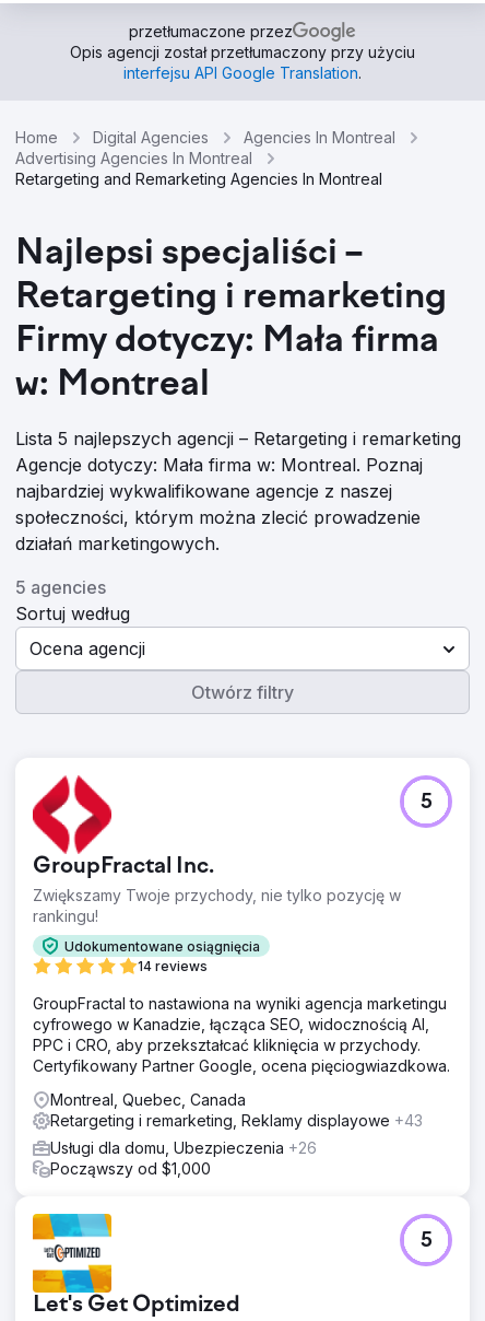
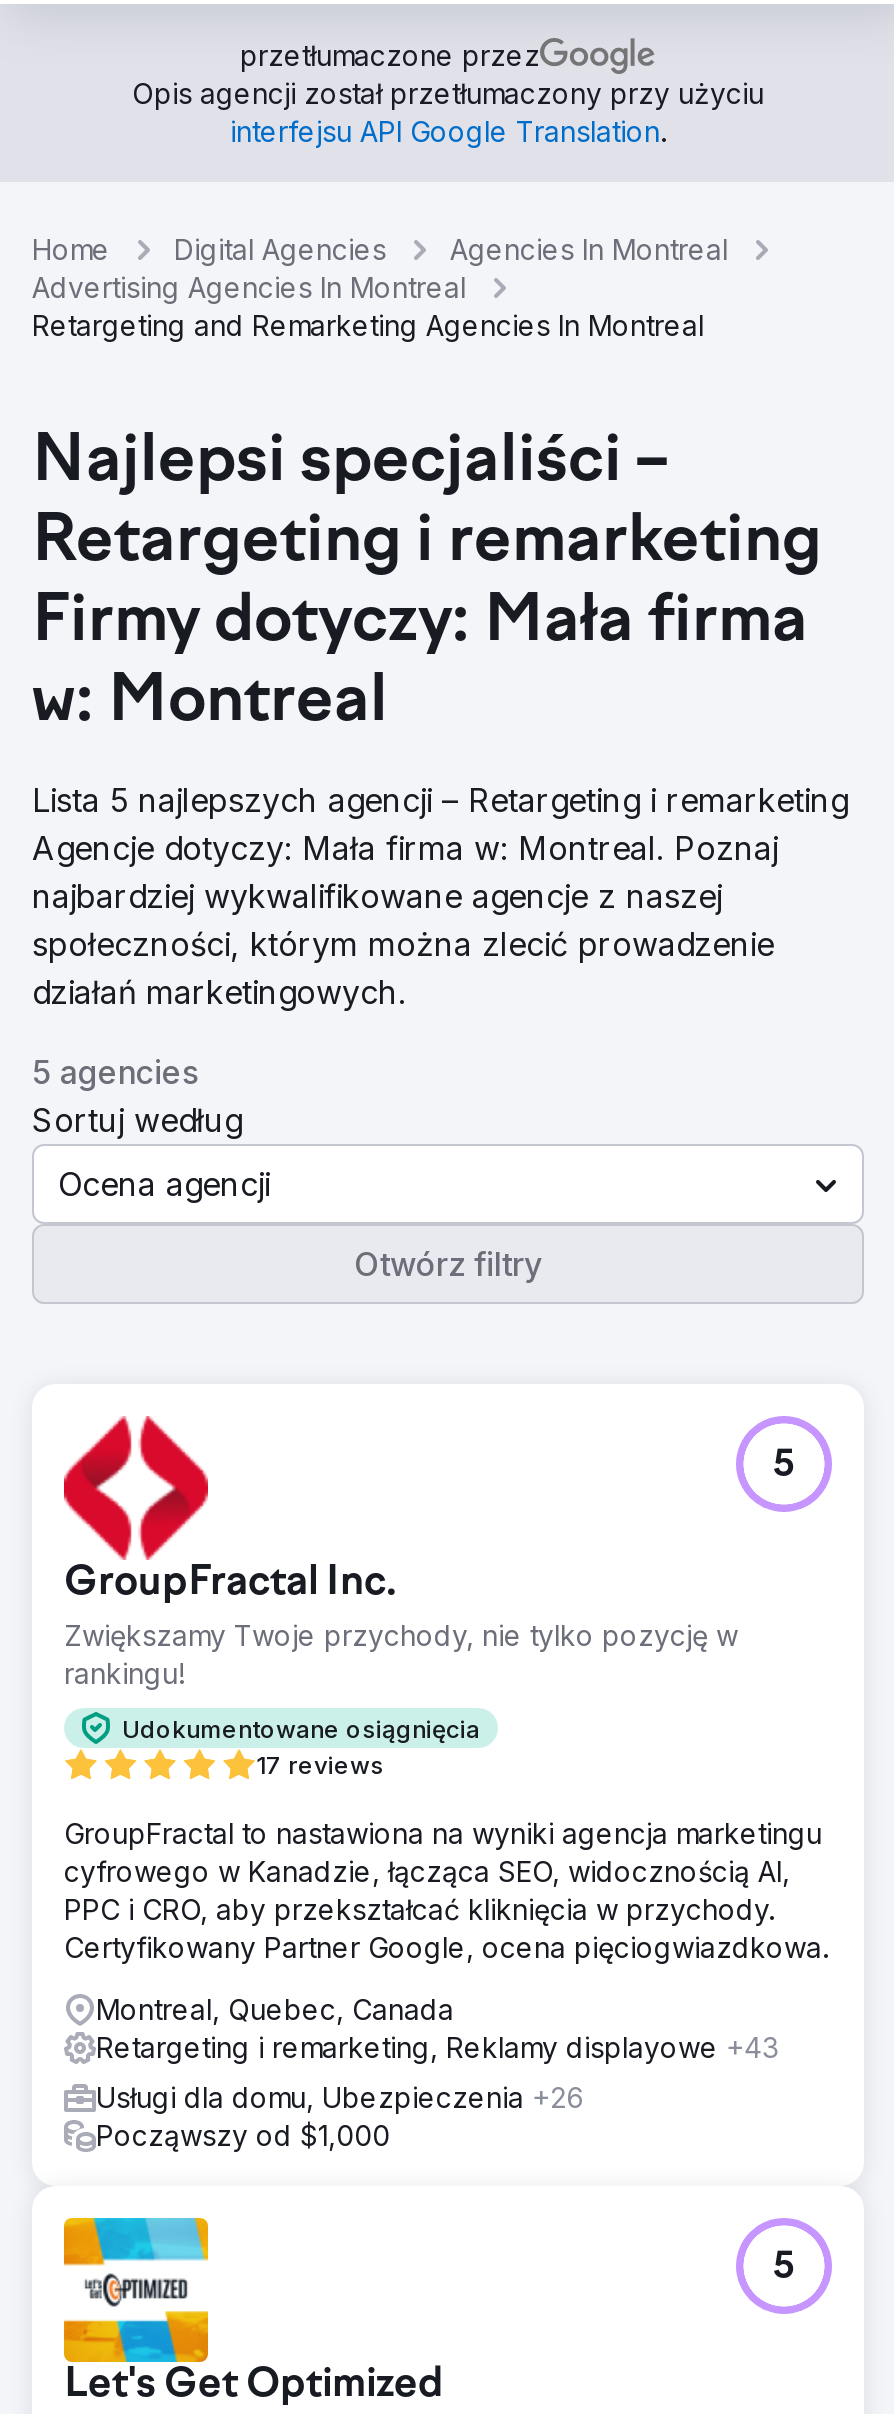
- 14 reviews
+ 17 reviews
